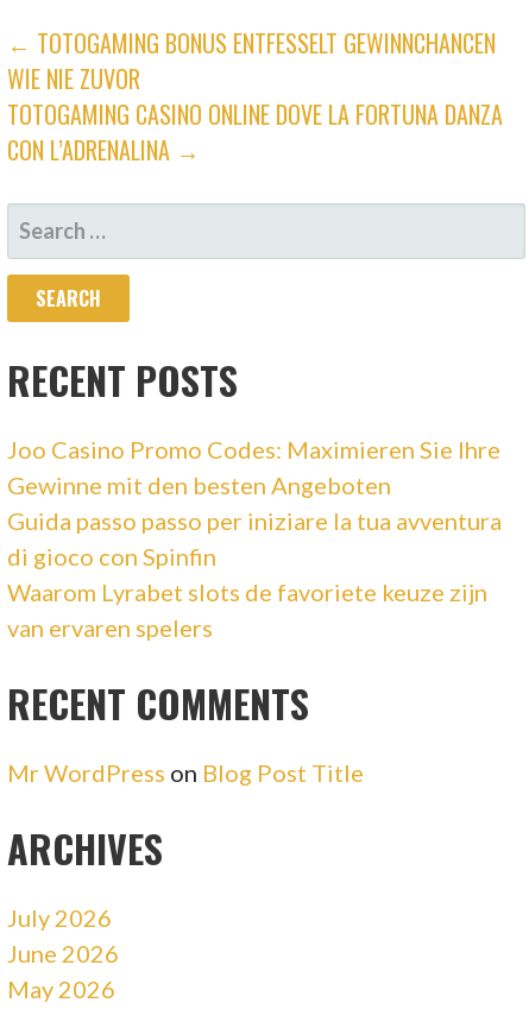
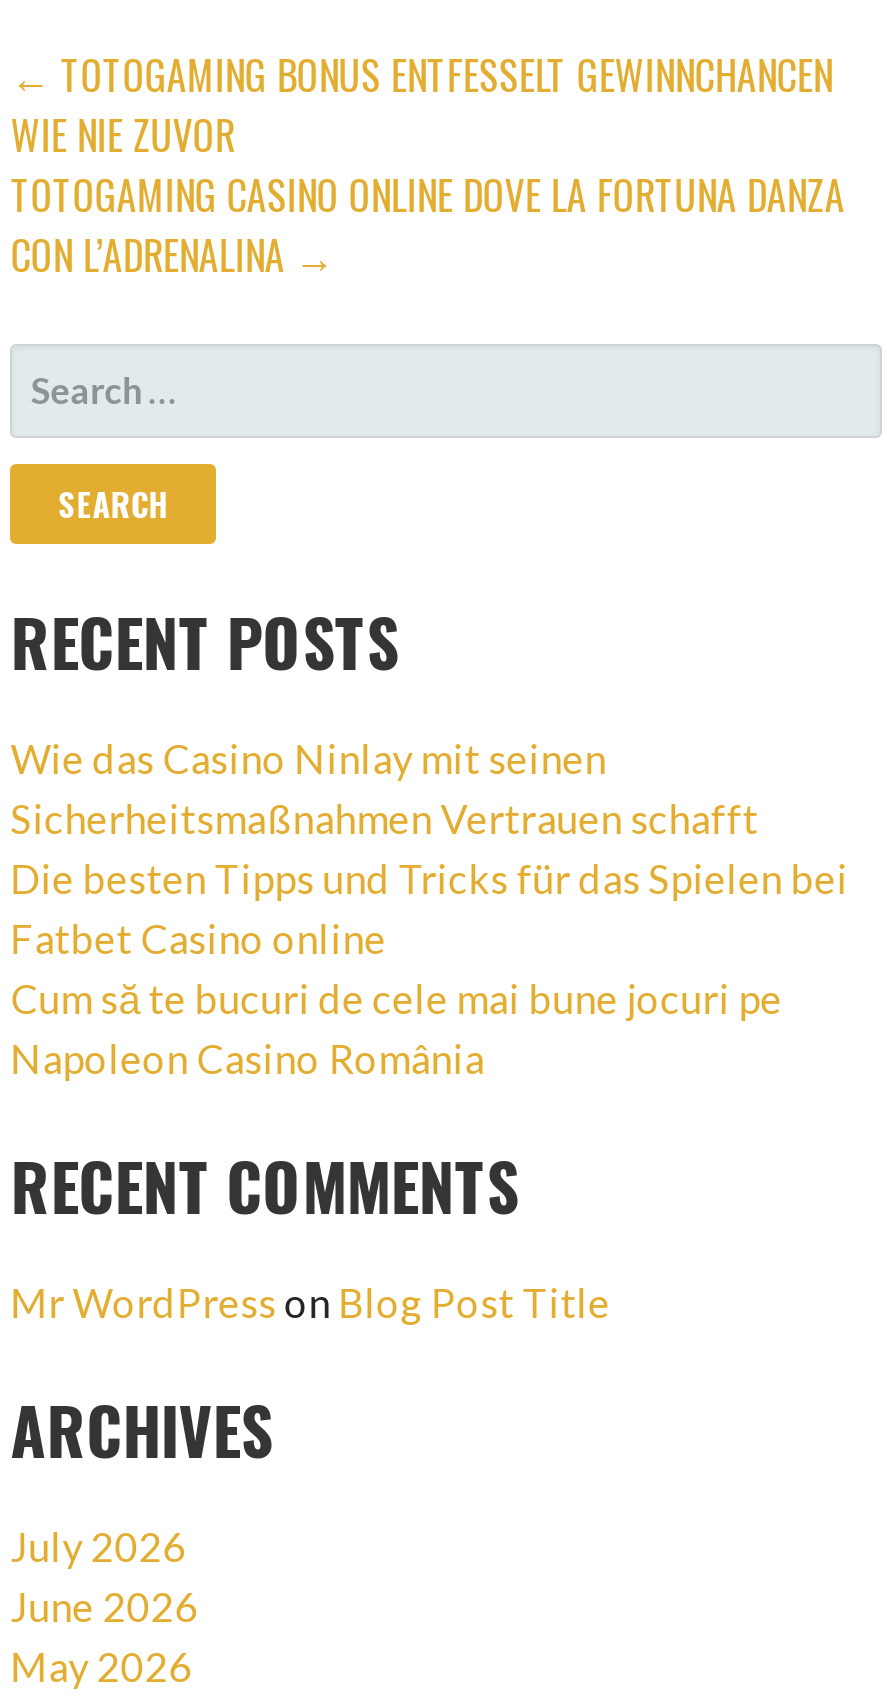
- Joo Casino Promo Codes: Maximieren Sie Ihre
- Gewinne mit den besten Angeboten
- Guida passo passo per iniziare la tua avventura
- di gioco con Spinfin
- Waarom Lyrabet slots de favoriete keuze zijn
- van ervaren spelers
+ Wie das Casino Ninlay mit seinen
+ Sicherheitsmaßnahmen Vertrauen schafft
+ Die besten Tipps und Tricks für das Spielen bei
+ Fatbet Casino online
+ Cum să te bucuri de cele mai bune jocuri pe
+ Napoleon Casino România
